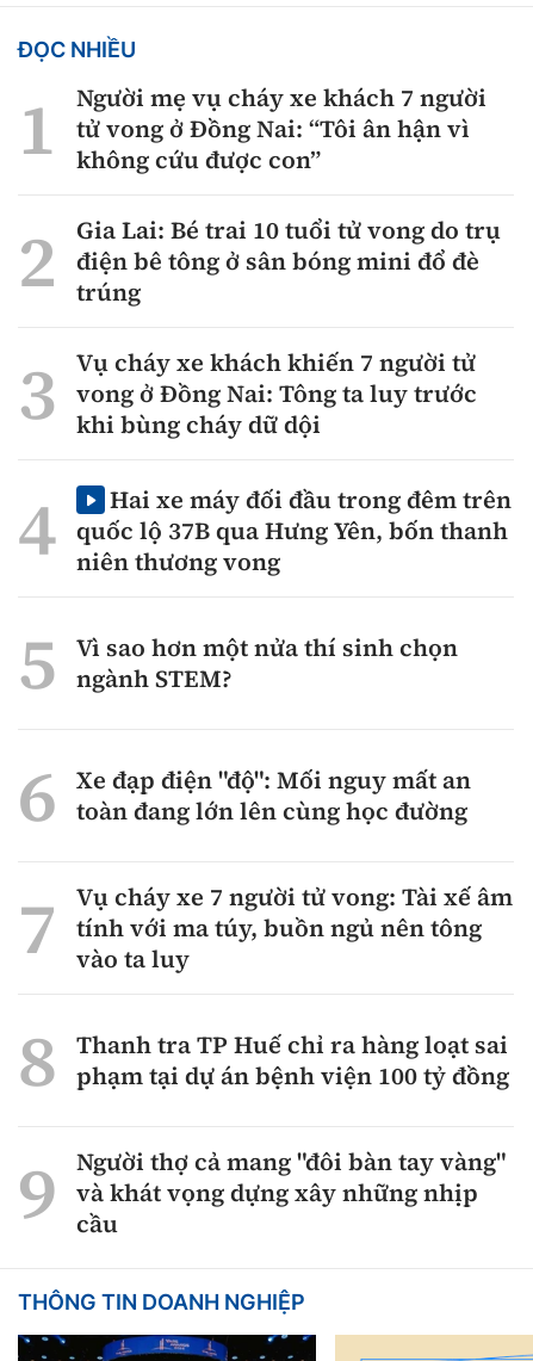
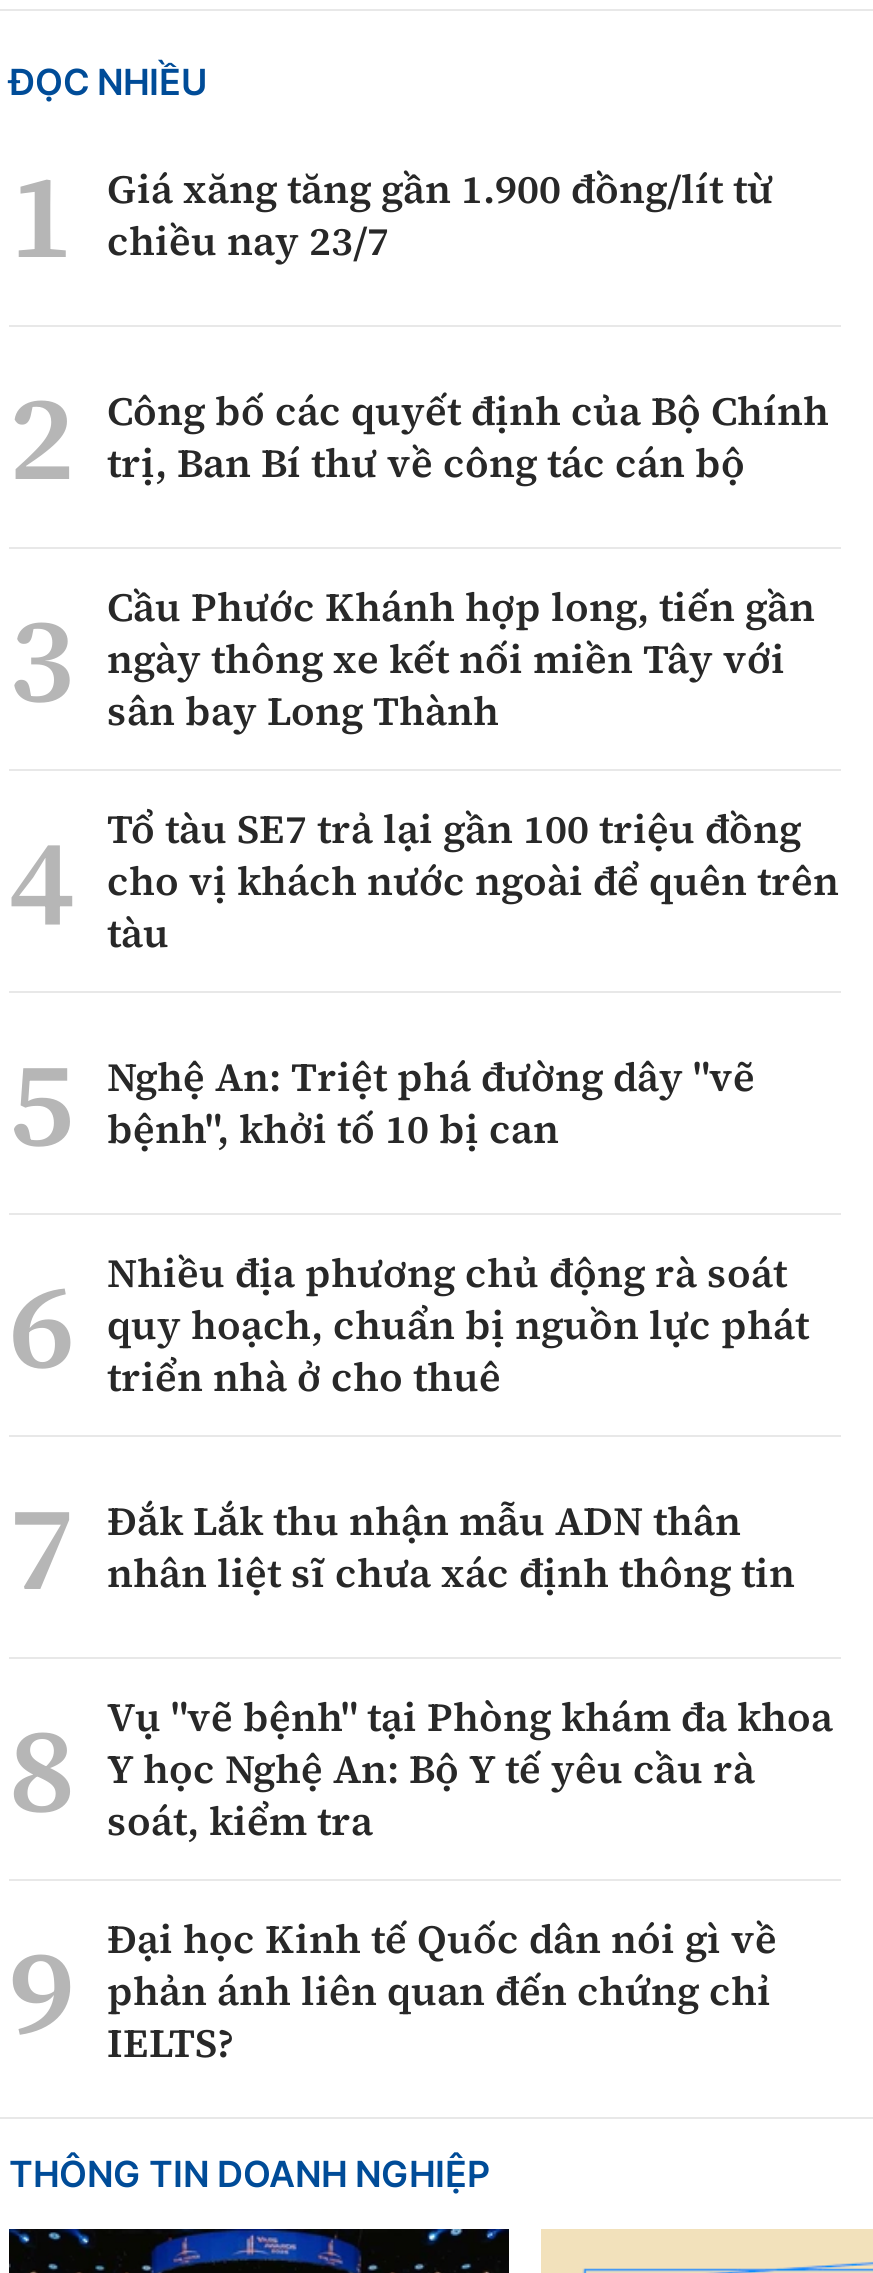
- Người mẹ vụ cháy xe khách 7 người
- tử vong ở Đồng Nai: “Tôi ân hận vì
- không cứu được con”
+ Giá xăng tăng gần 1.900 đồng/lít từ
+ chiều nay 23/7

- Gia Lai: Bé trai 10 tuổi tử vong do trụ
- điện bê tông ở sân bóng mini đổ đè
- trúng
+ Công bố các quyết định của Bộ Chính
+ trị, Ban Bí thư về công tác cán bộ

- Vụ cháy xe khách khiến 7 người tử
- vong ở Đồng Nai: Tông ta luy trước
- khi bùng cháy dữ dội
+ Cầu Phước Khánh hợp long, tiến gần
+ ngày thông xe kết nối miền Tây với
+ sân bay Long Thành

- Hai xe máy đối đầu trong đêm trên
- quốc lộ 37B qua Hưng Yên, bốn thanh
- niên thương vong
+ Tổ tàu SE7 trả lại gần 100 triệu đồng
+ cho vị khách nước ngoài để quên trên
+ tàu

- Vì sao hơn một nửa thí sinh chọn
- ngành STEM?
+ Nghệ An: Triệt phá đường dây "vẽ
+ bệnh", khởi tố 10 bị can

- Xe đạp điện "độ": Mối nguy mất an
- toàn đang lớn lên cùng học đường
+ Nhiều địa phương chủ động rà soát
+ quy hoạch, chuẩn bị nguồn lực phát
+ triển nhà ở cho thuê

- Vụ cháy xe 7 người tử vong: Tài xế âm
- tính với ma túy, buồn ngủ nên tông
- vào ta luy
+ Đắk Lắk thu nhận mẫu ADN thân
+ nhân liệt sĩ chưa xác định thông tin

- Thanh tra TP Huế chỉ ra hàng loạt sai
- phạm tại dự án bệnh viện 100 tỷ đồng
+ Vụ "vẽ bệnh" tại Phòng khám đa khoa
+ Y học Nghệ An: Bộ Y tế yêu cầu rà
+ soát, kiểm tra

- Người thợ cả mang "đôi bàn tay vàng"
- và khát vọng dựng xây những nhịp
- cầu
+ Đại học Kinh tế Quốc dân nói gì về
+ phản ánh liên quan đến chứng chỉ
+ IELTS?
